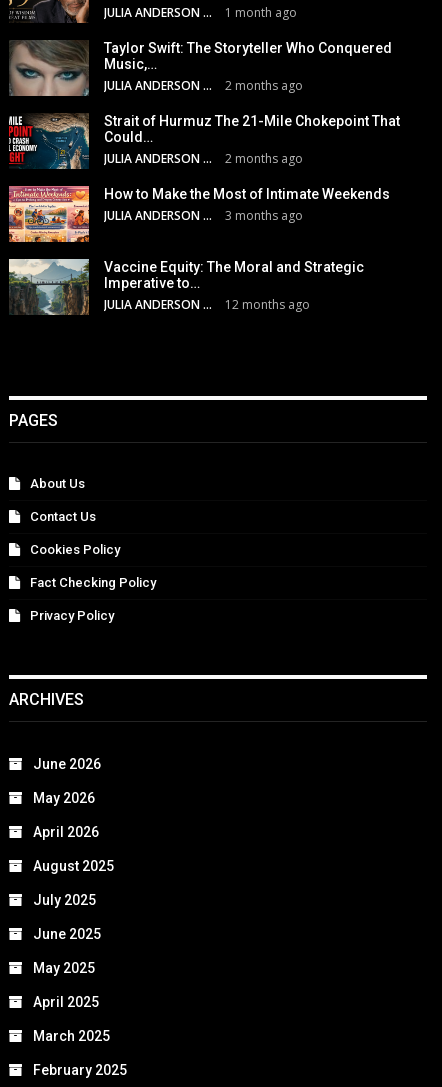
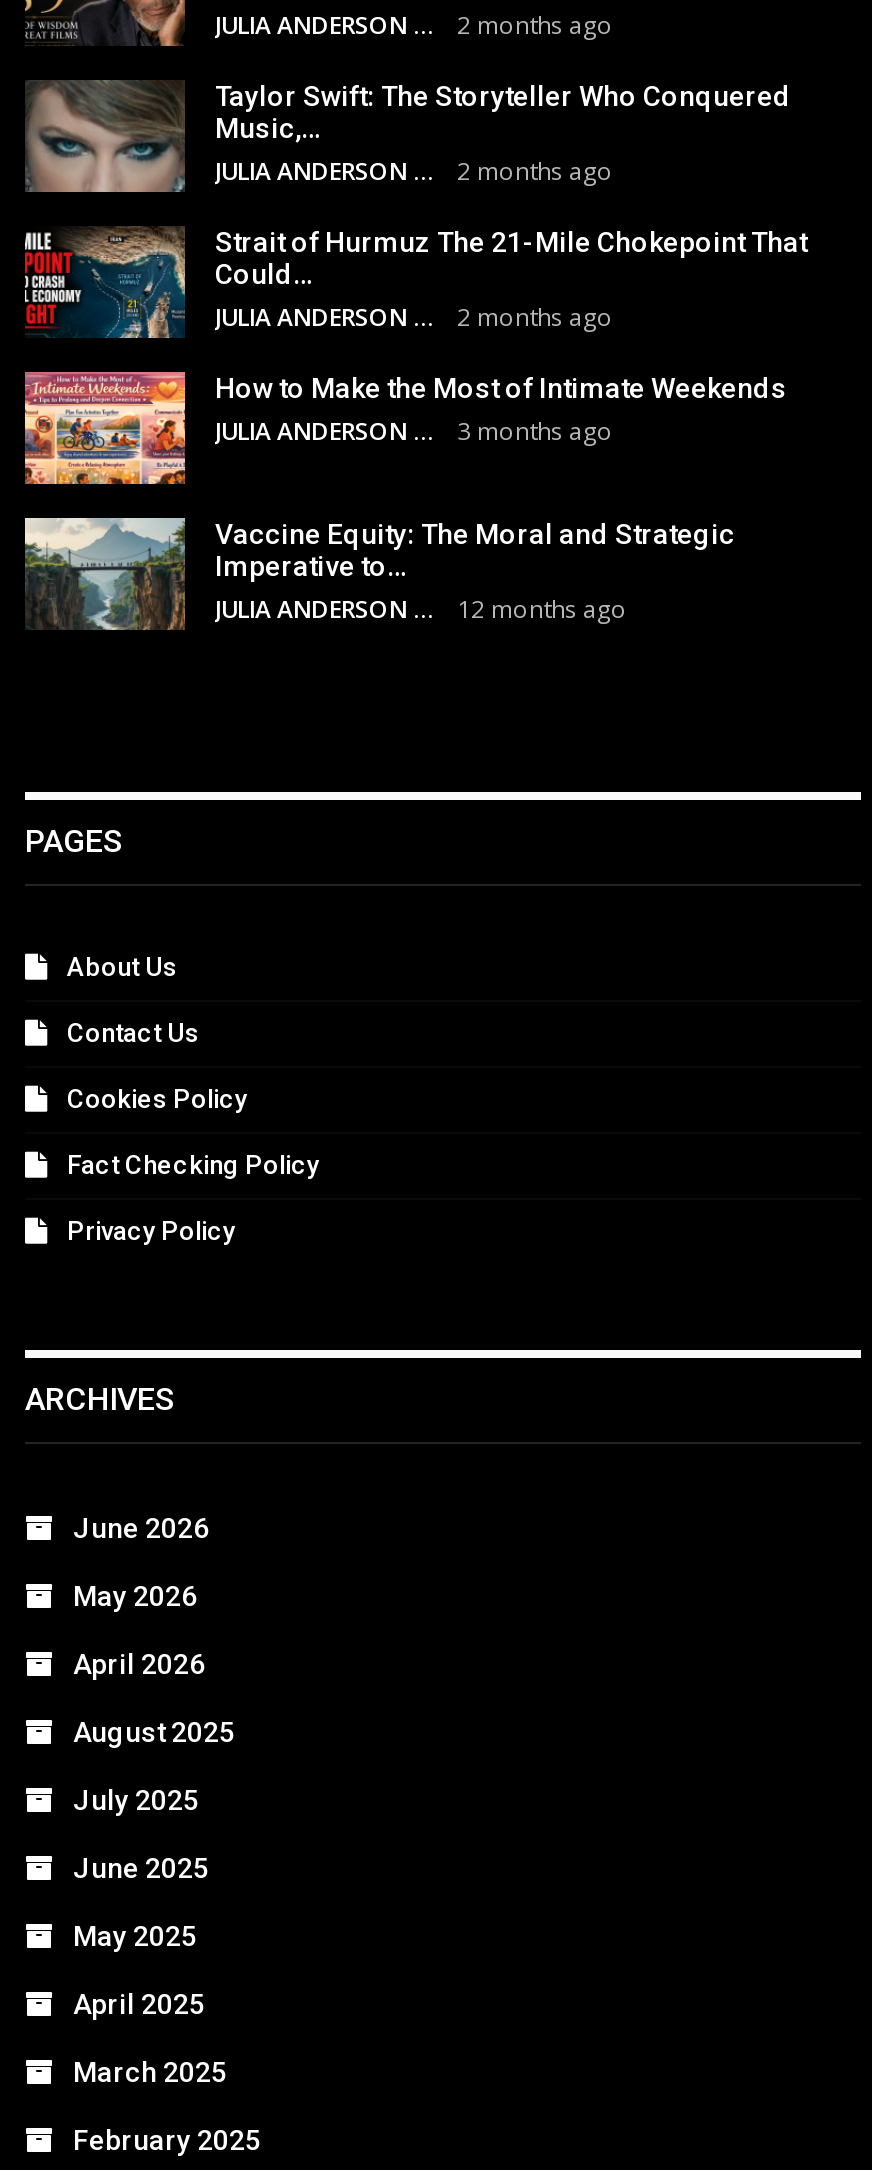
- 1 month ago
+ 2 months ago
